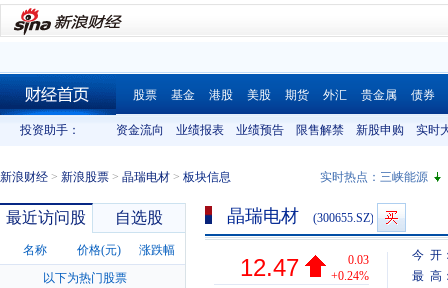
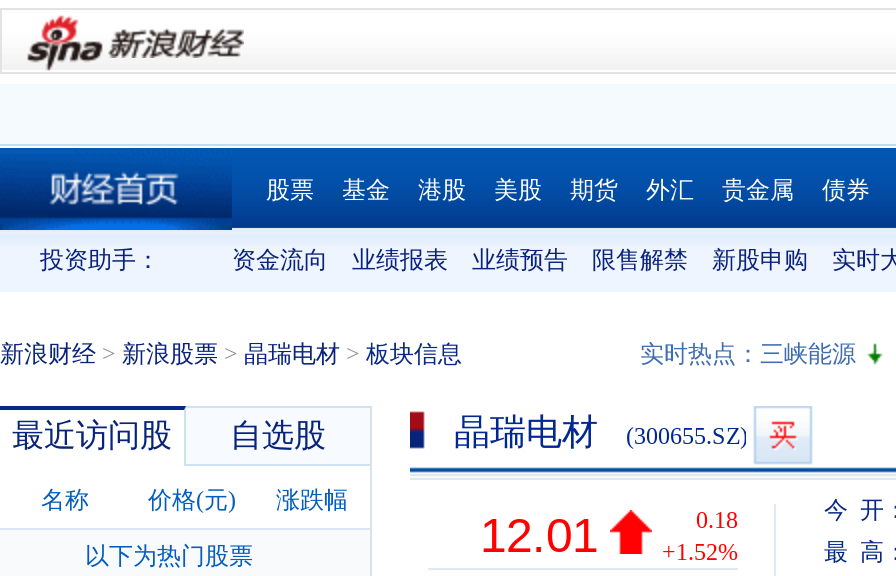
- 12.47
+ 12.01

- 0.03
+ 0.18

- +0.24%
+ +1.52%
